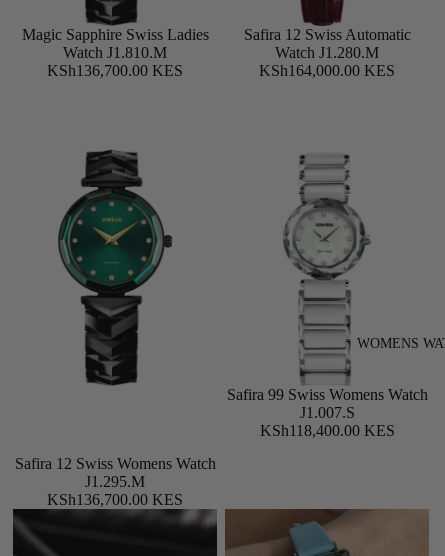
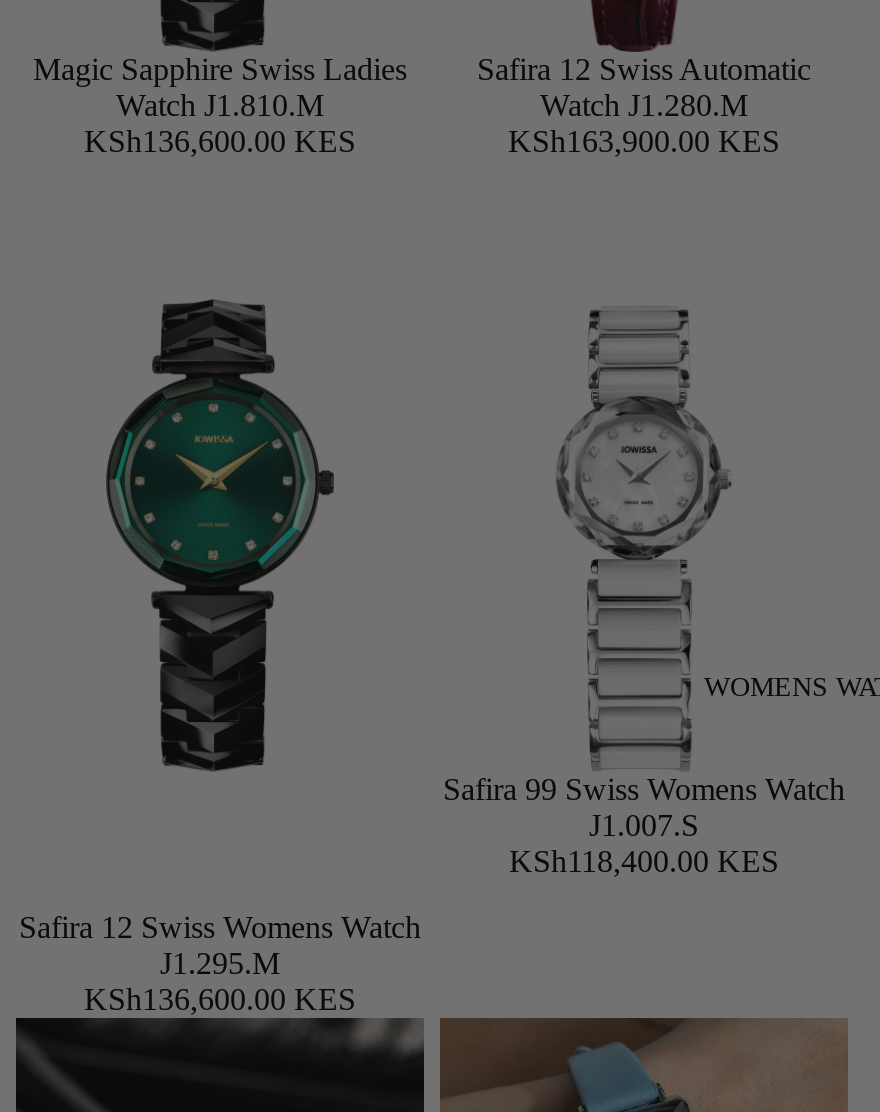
- KSh136,700.00 KES
+ KSh136,600.00 KES

- KSh164,000.00 KES
+ KSh163,900.00 KES

- KSh136,700.00 KES
+ KSh136,600.00 KES
